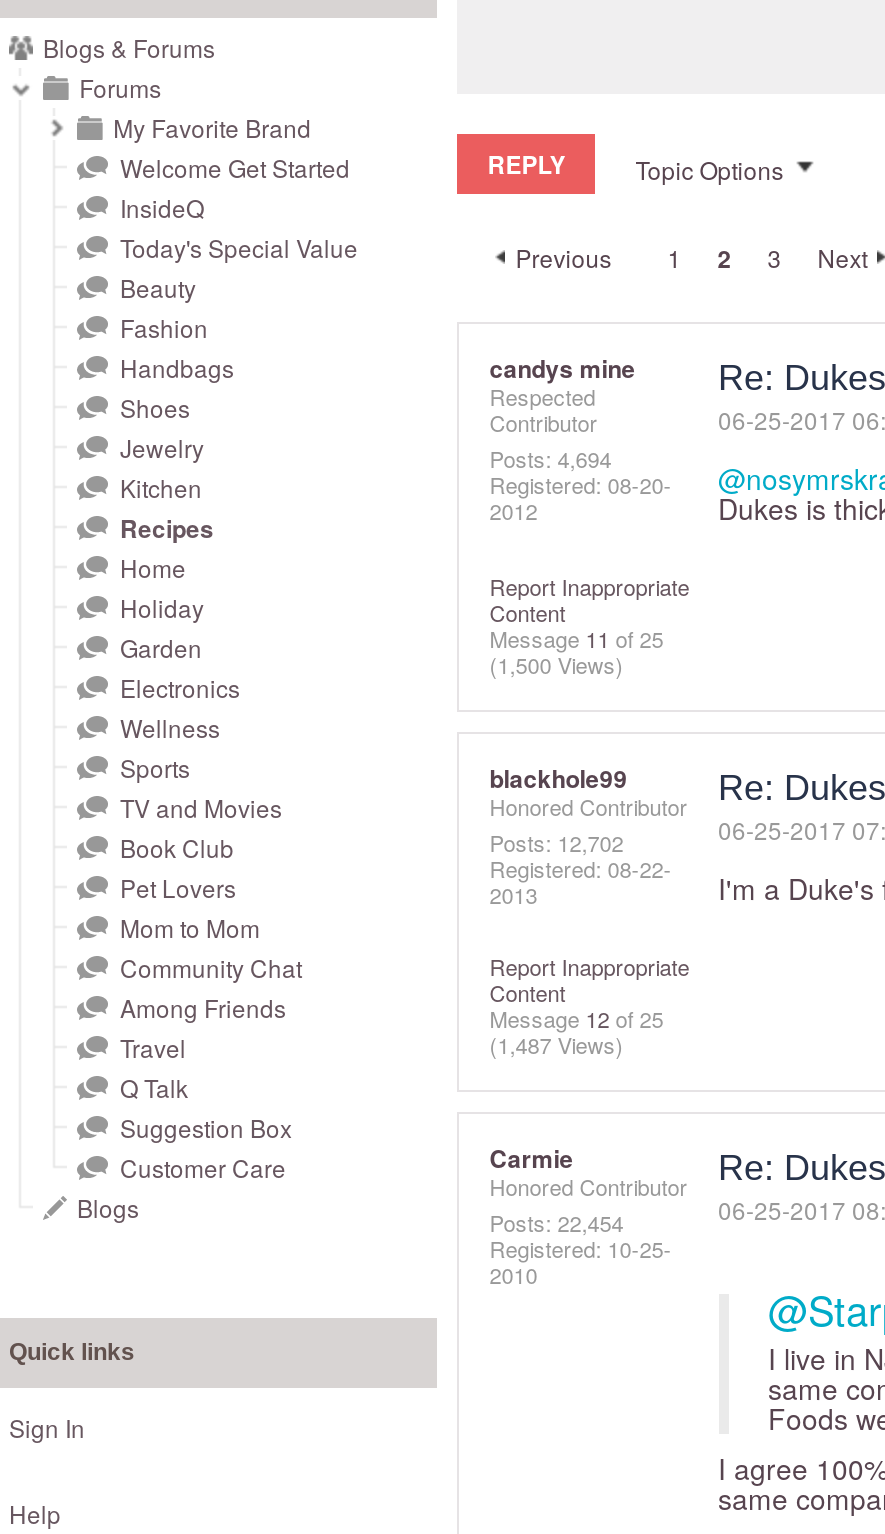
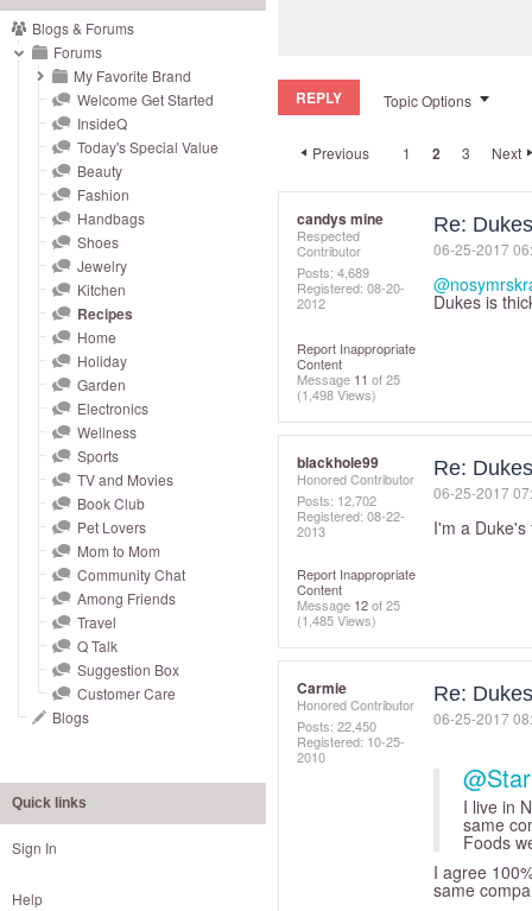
- Posts: 4,694
+ Posts: 4,689

- (1,500 Views)
+ (1,498 Views)

- (1,487 Views)
+ (1,485 Views)

- Posts: 22,454
+ Posts: 22,450
